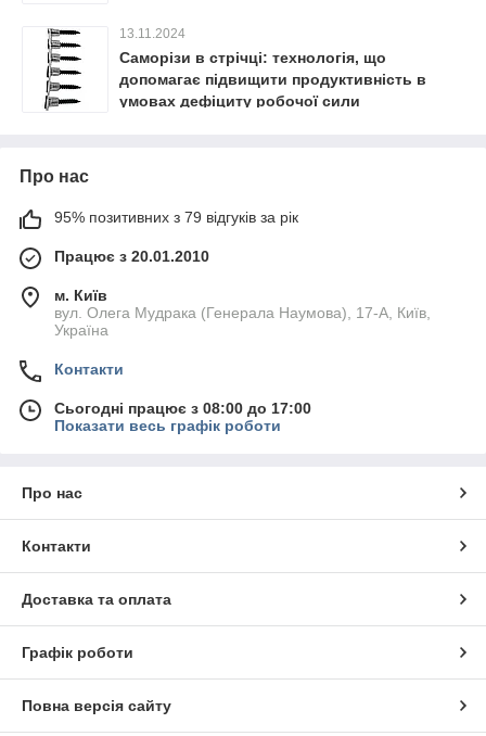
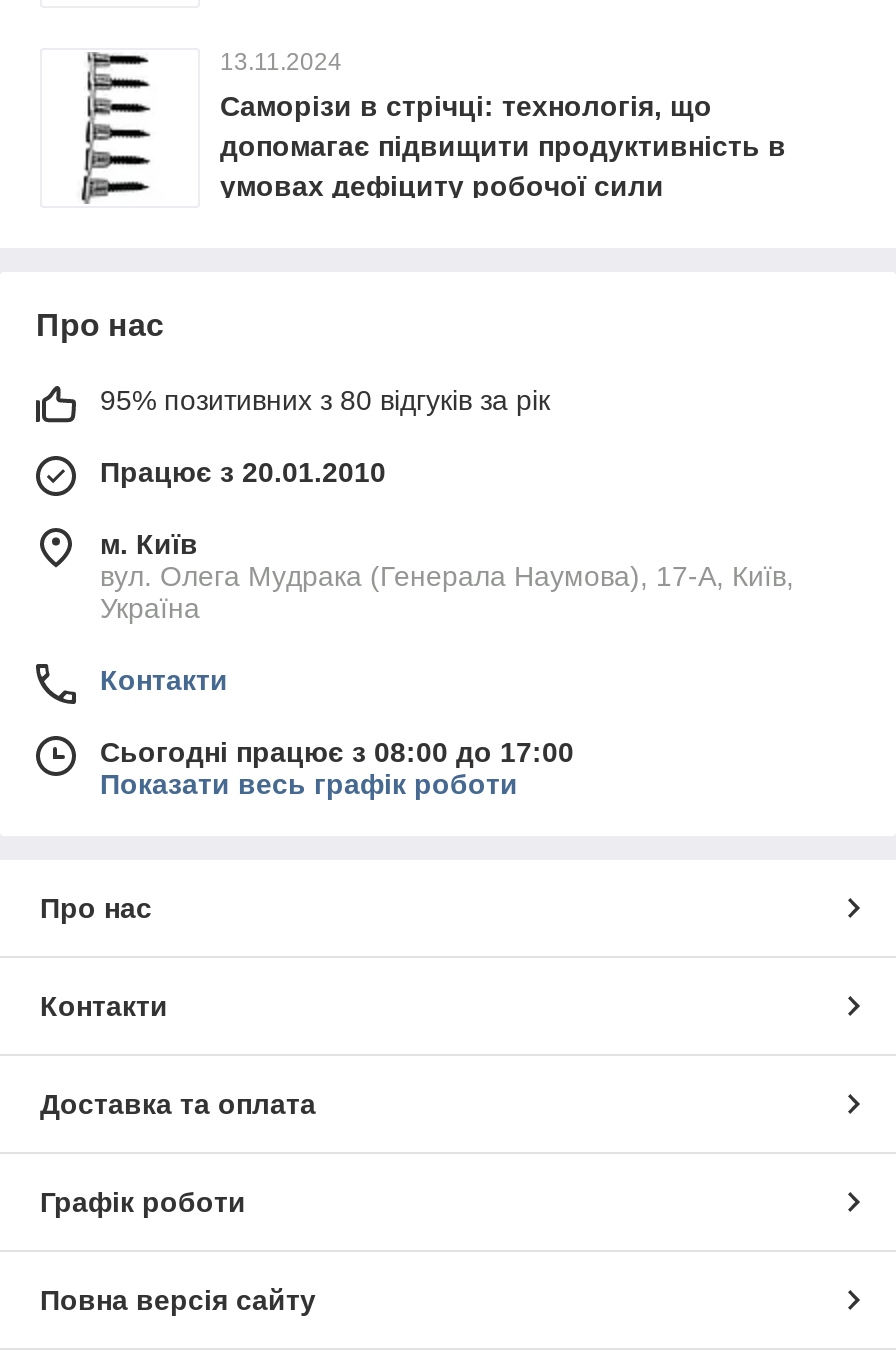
- 95% позитивних з 79 відгуків за рік
+ 95% позитивних з 80 відгуків за рік
